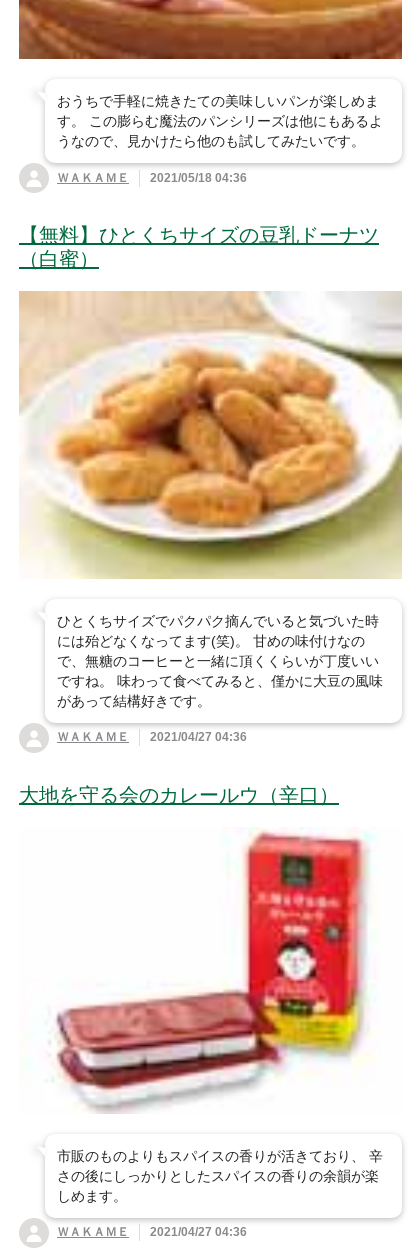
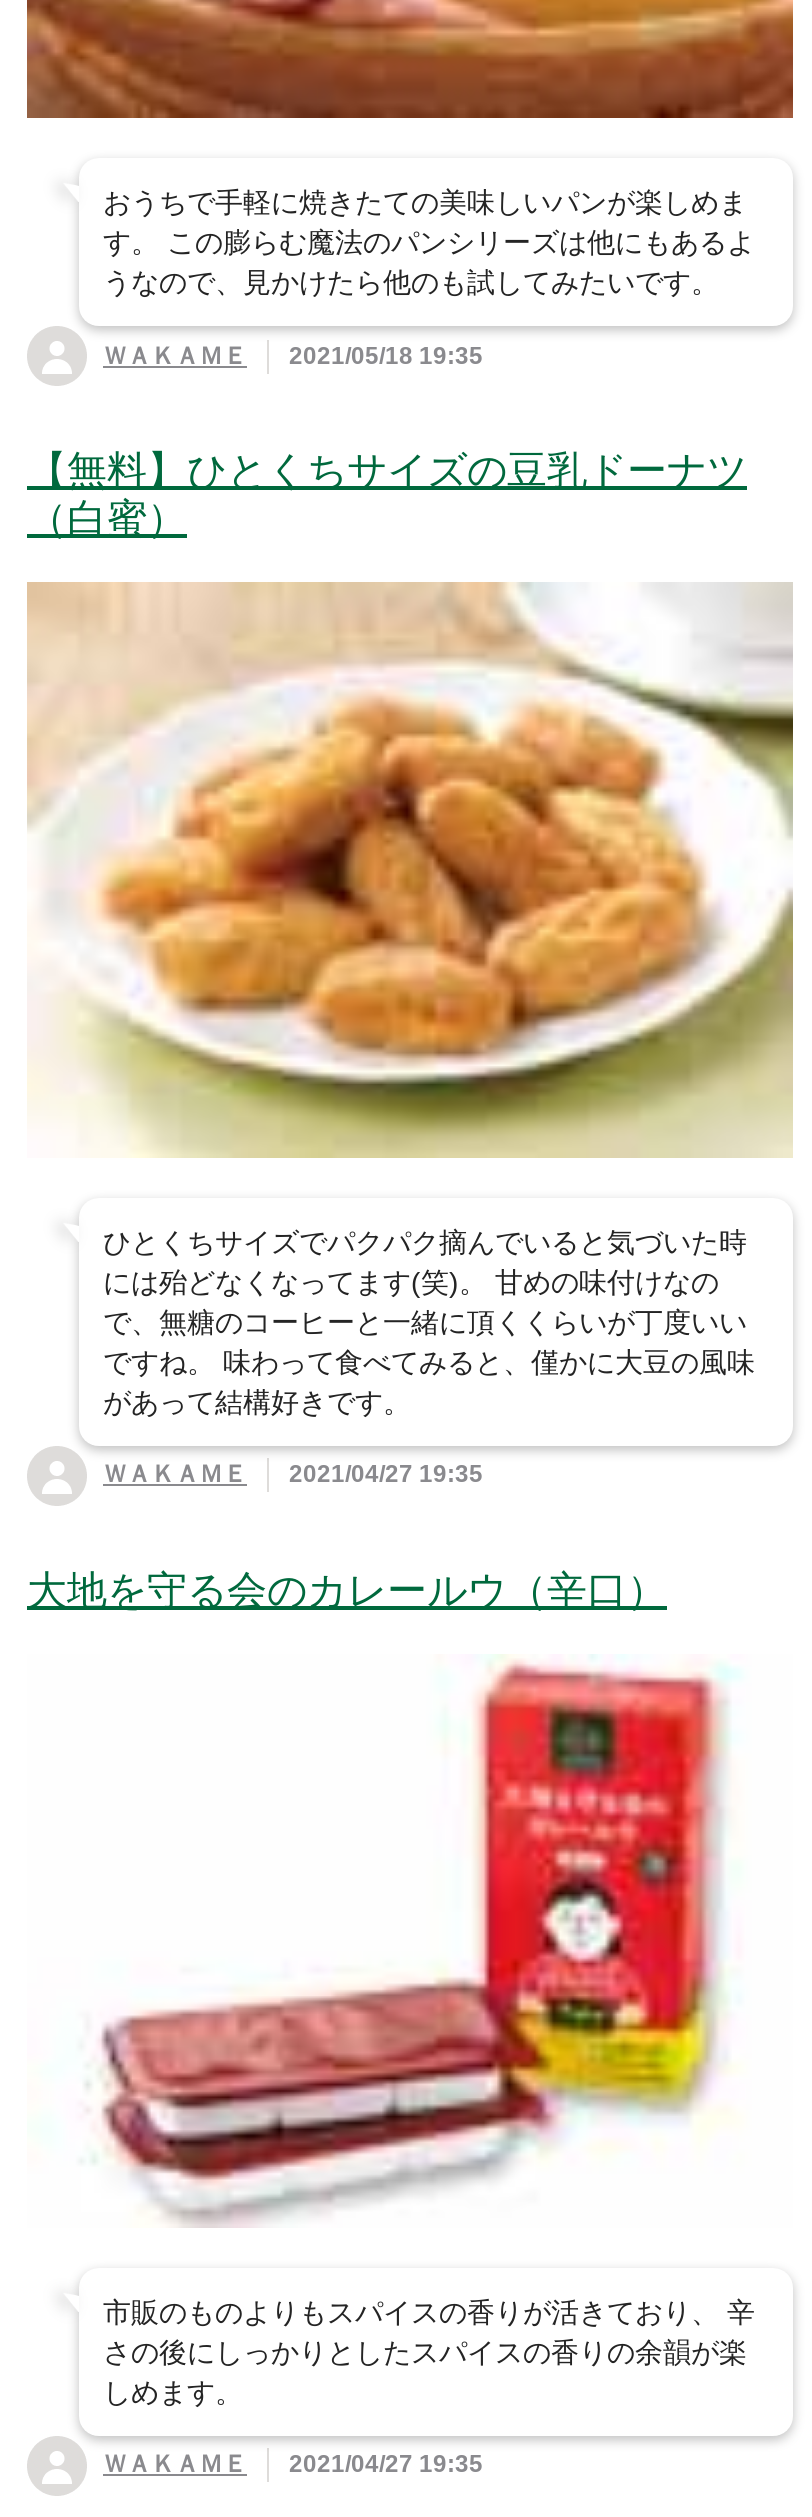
- 2021/05/18 04:36
+ 2021/05/18 19:35

- 2021/04/27 04:36
+ 2021/04/27 19:35

- 2021/04/27 04:36
+ 2021/04/27 19:35
